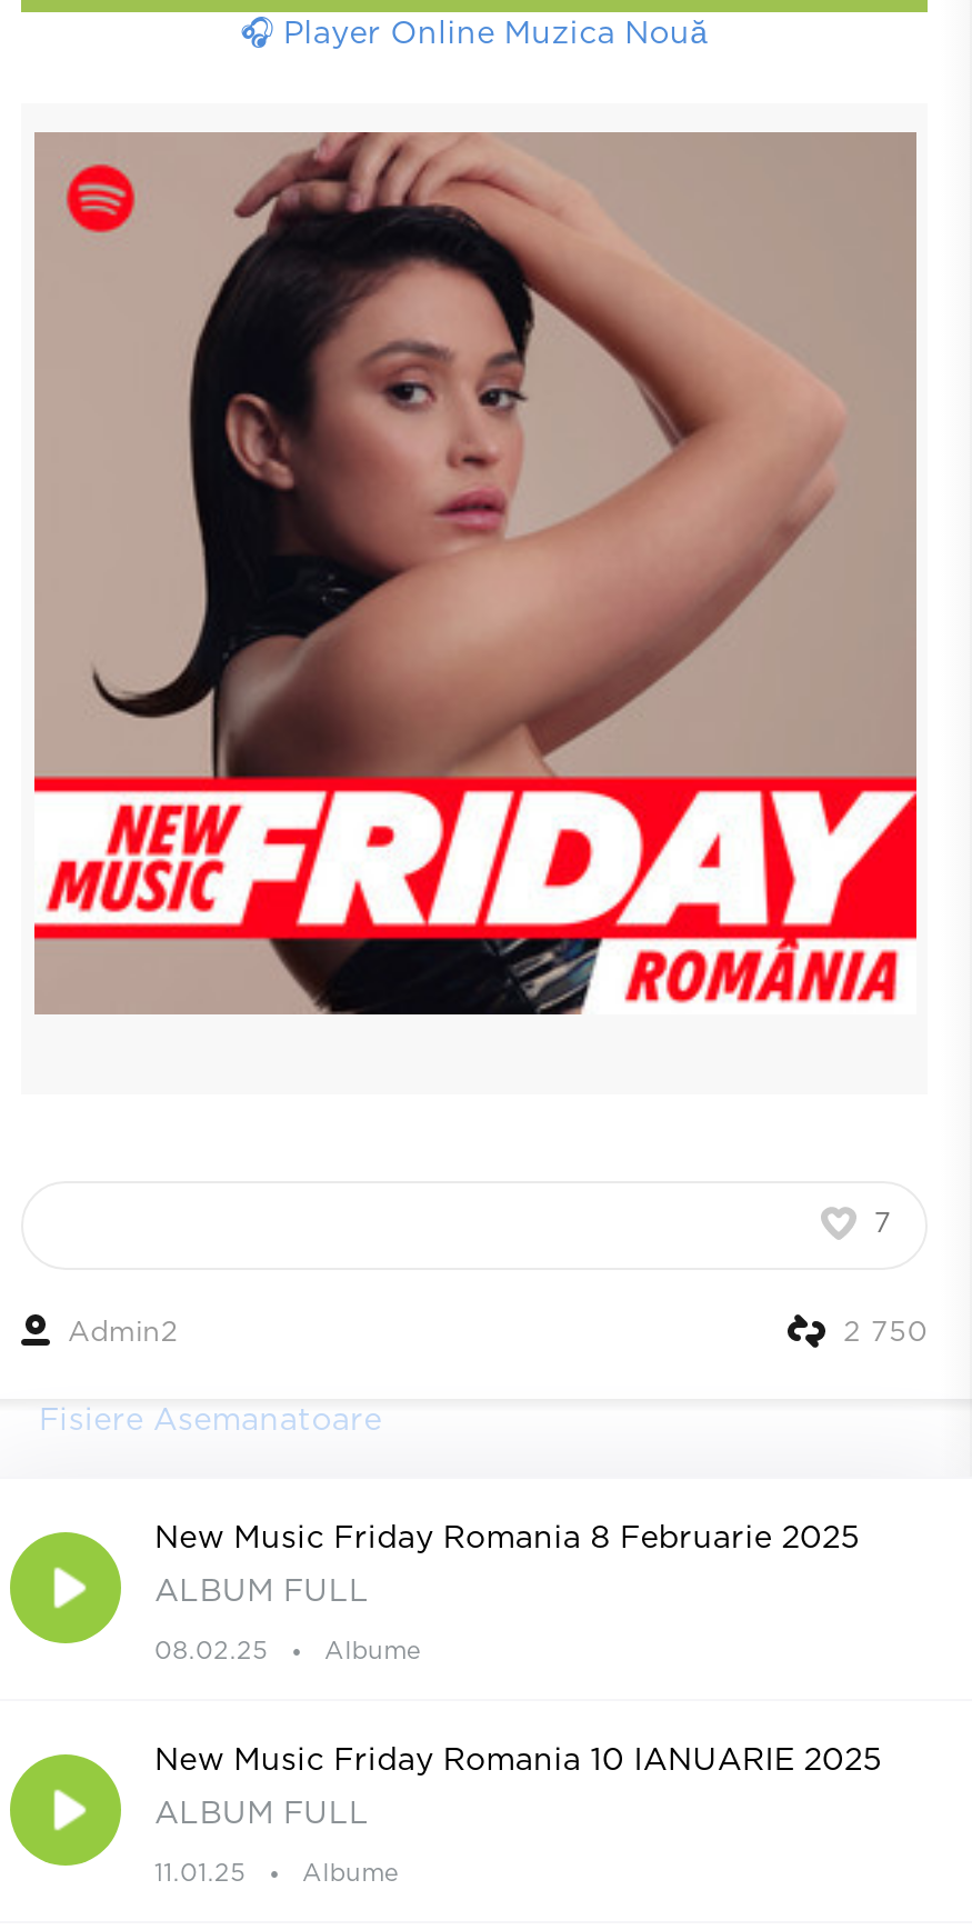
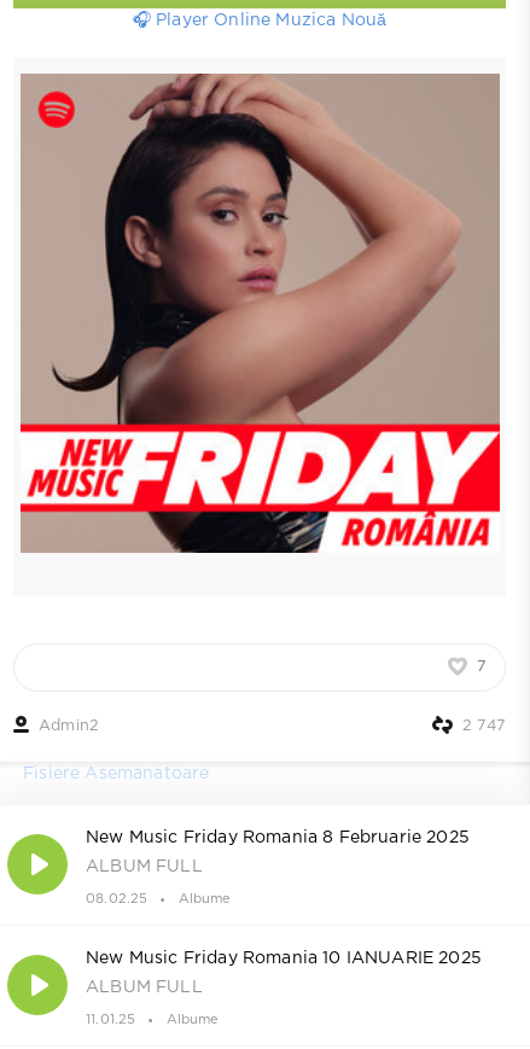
- 2 750
+ 2 747
